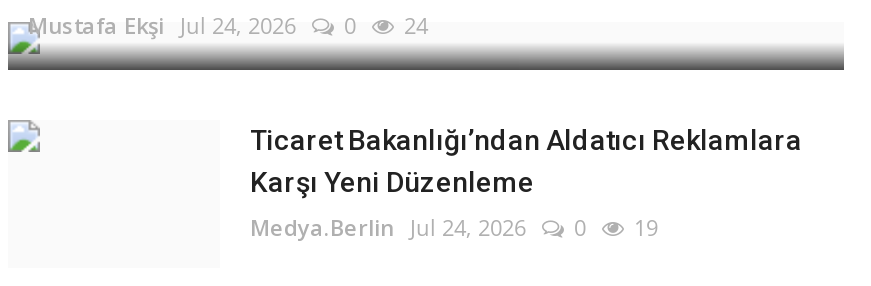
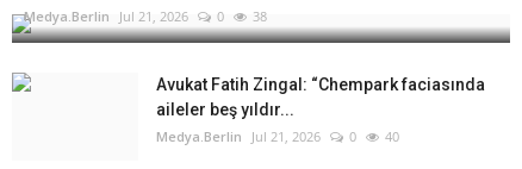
- Mustafa Ekşi Jul 24, 2026
+ Medya.Berlin Jul 21, 2026

- 24
+ 38

- Ticaret Bakanlığı’ndan Aldatıcı Reklamlara
- Karşı Yeni Düzenleme
- Medya.Berlin Jul 24, 2026
+ Avukat Fatih Zingal: “Chempark faciasında
+ aileler beş yıldır...
+ Medya.Berlin Jul 21, 2026

- 19
+ 40
